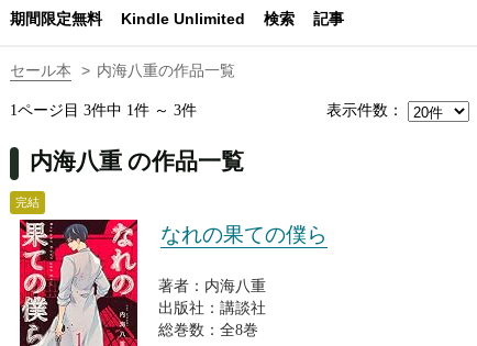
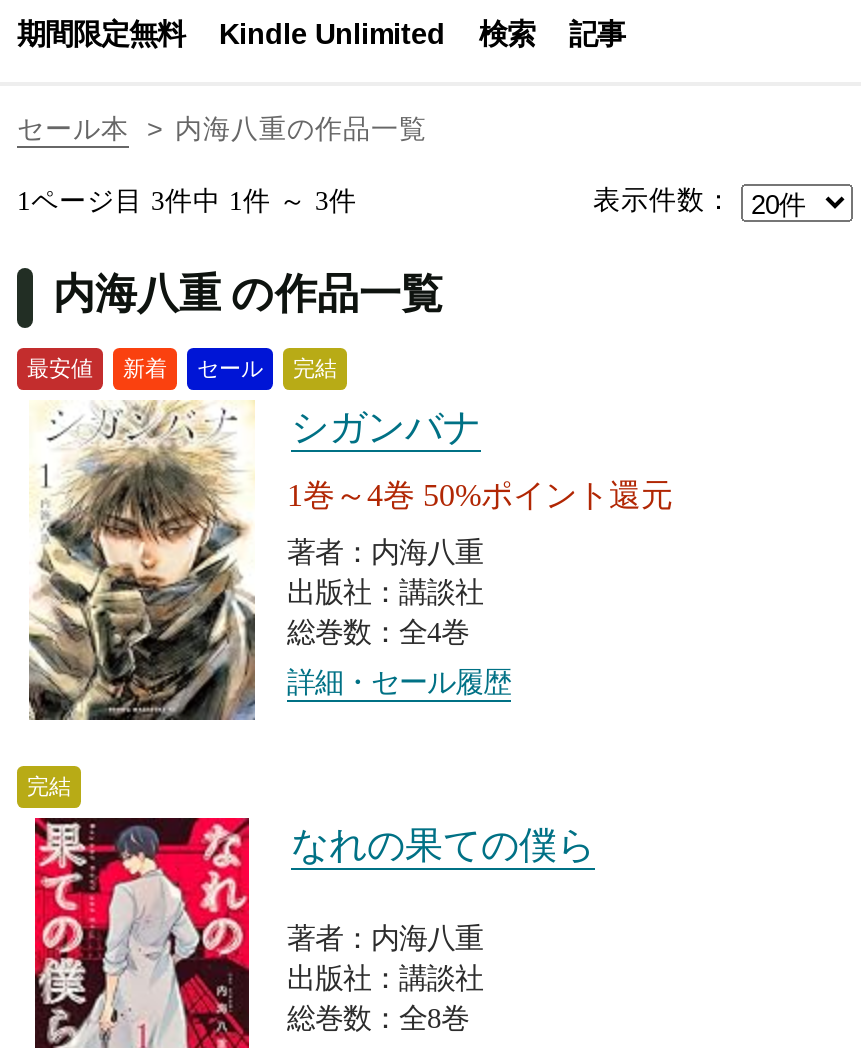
+ [image]
+ 最安値
+ 新着
+ セール
+ 完結
+ シガンバナ
+ 1巻～4巻 50%ポイント還元
+ 著者：内海八重
+ 出版社：講談社
+ 総巻数：全4巻
+ 詳細・セール履歴
